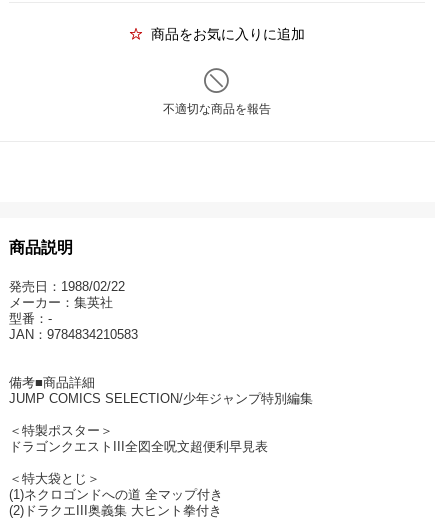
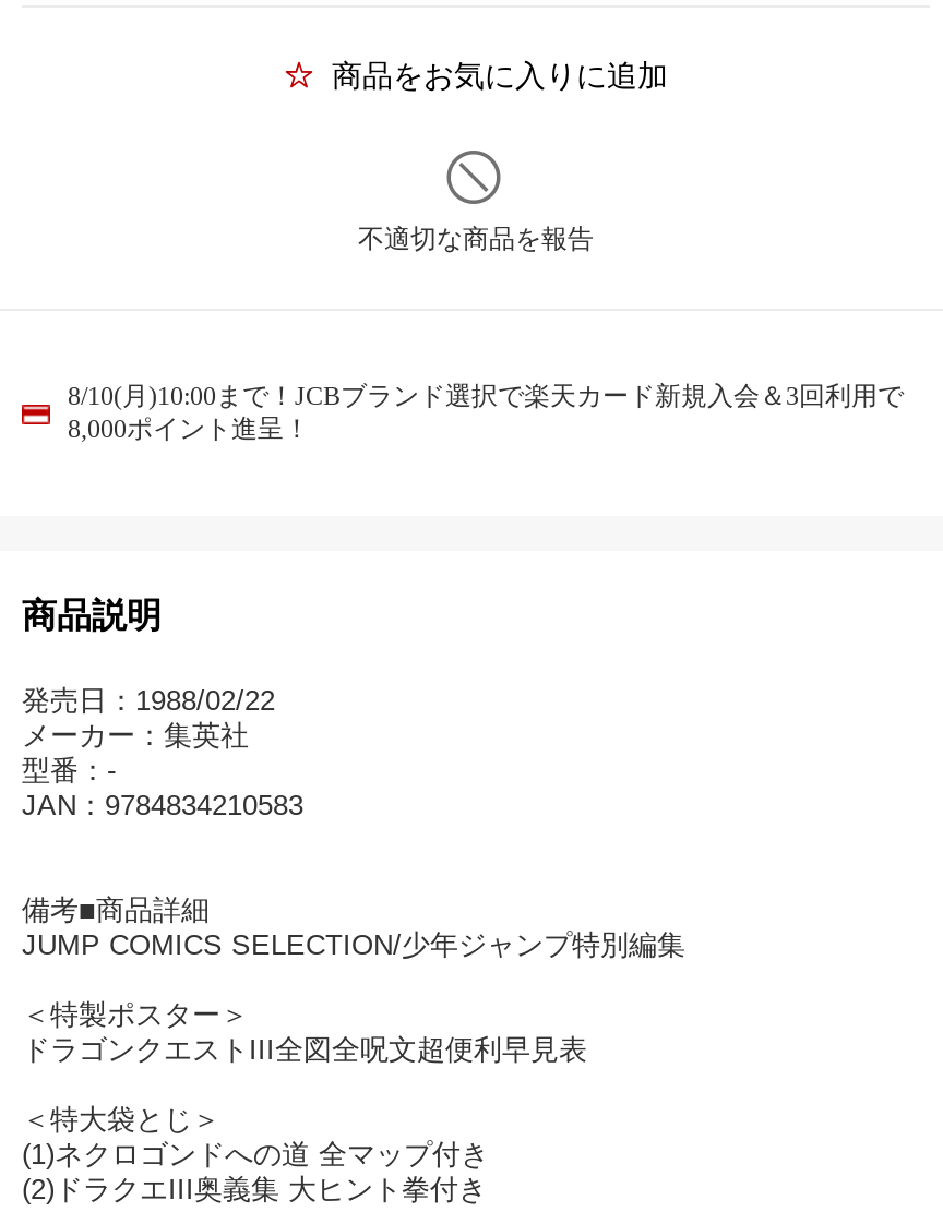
+ 8/10(月)10:00まで！JCBブランド選択で楽天カード新規入会＆3回利用で
+ 8,000ポイント進呈！
